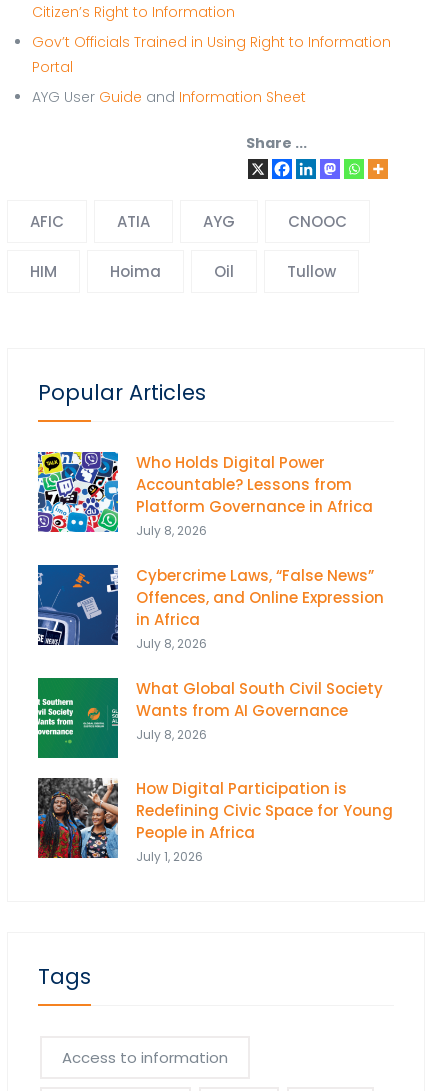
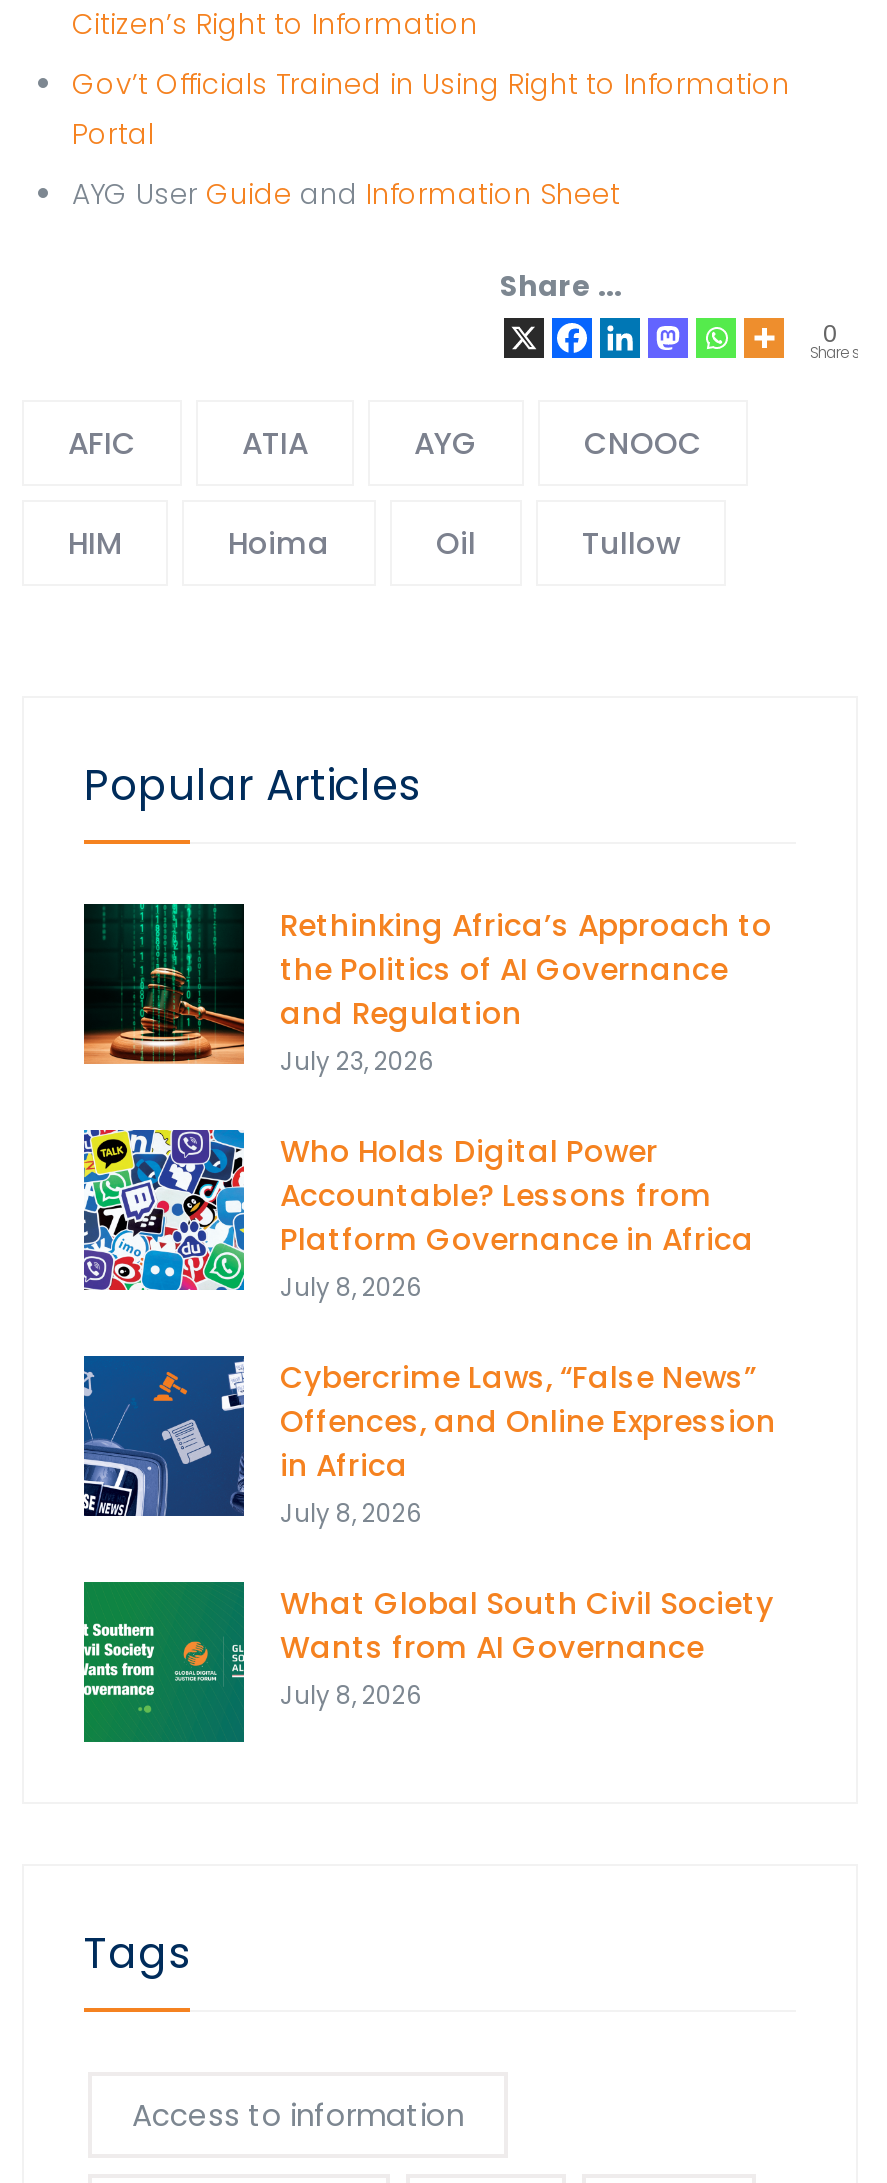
+ 0
+ Shares

+ [image]
+ Rethinking Africa’s Approach to
+ the Politics of AI Governance
+ and Regulation
+ July 23, 2026

moved down: [image] | Who Holds Digital Power | Accountable? Lessons from | ... | Wants from AI Governance | July 8, 2026

- [image]
- How Digital Participation is
- Redefining Civic Space for Young
- People in Africa
- July 1, 2026
